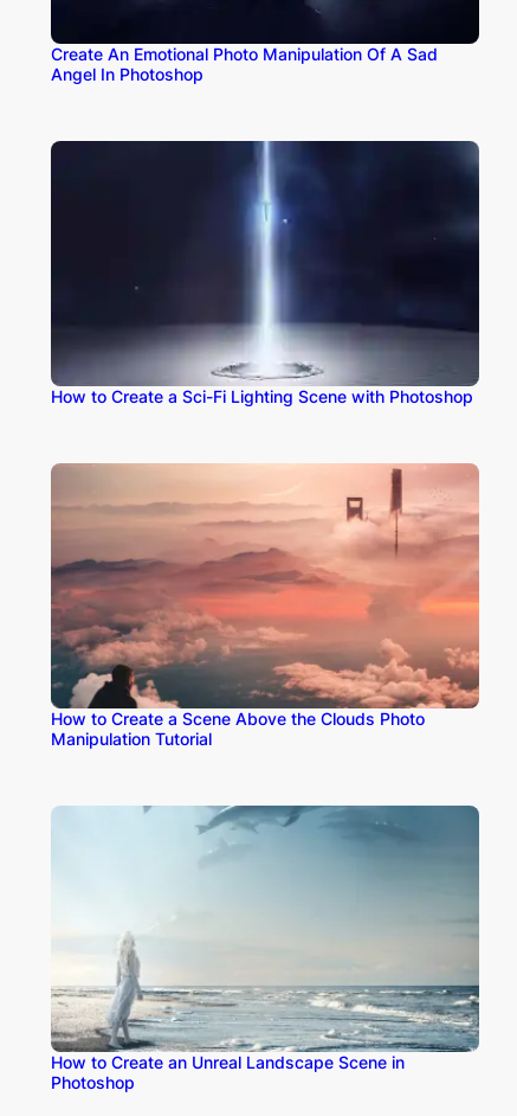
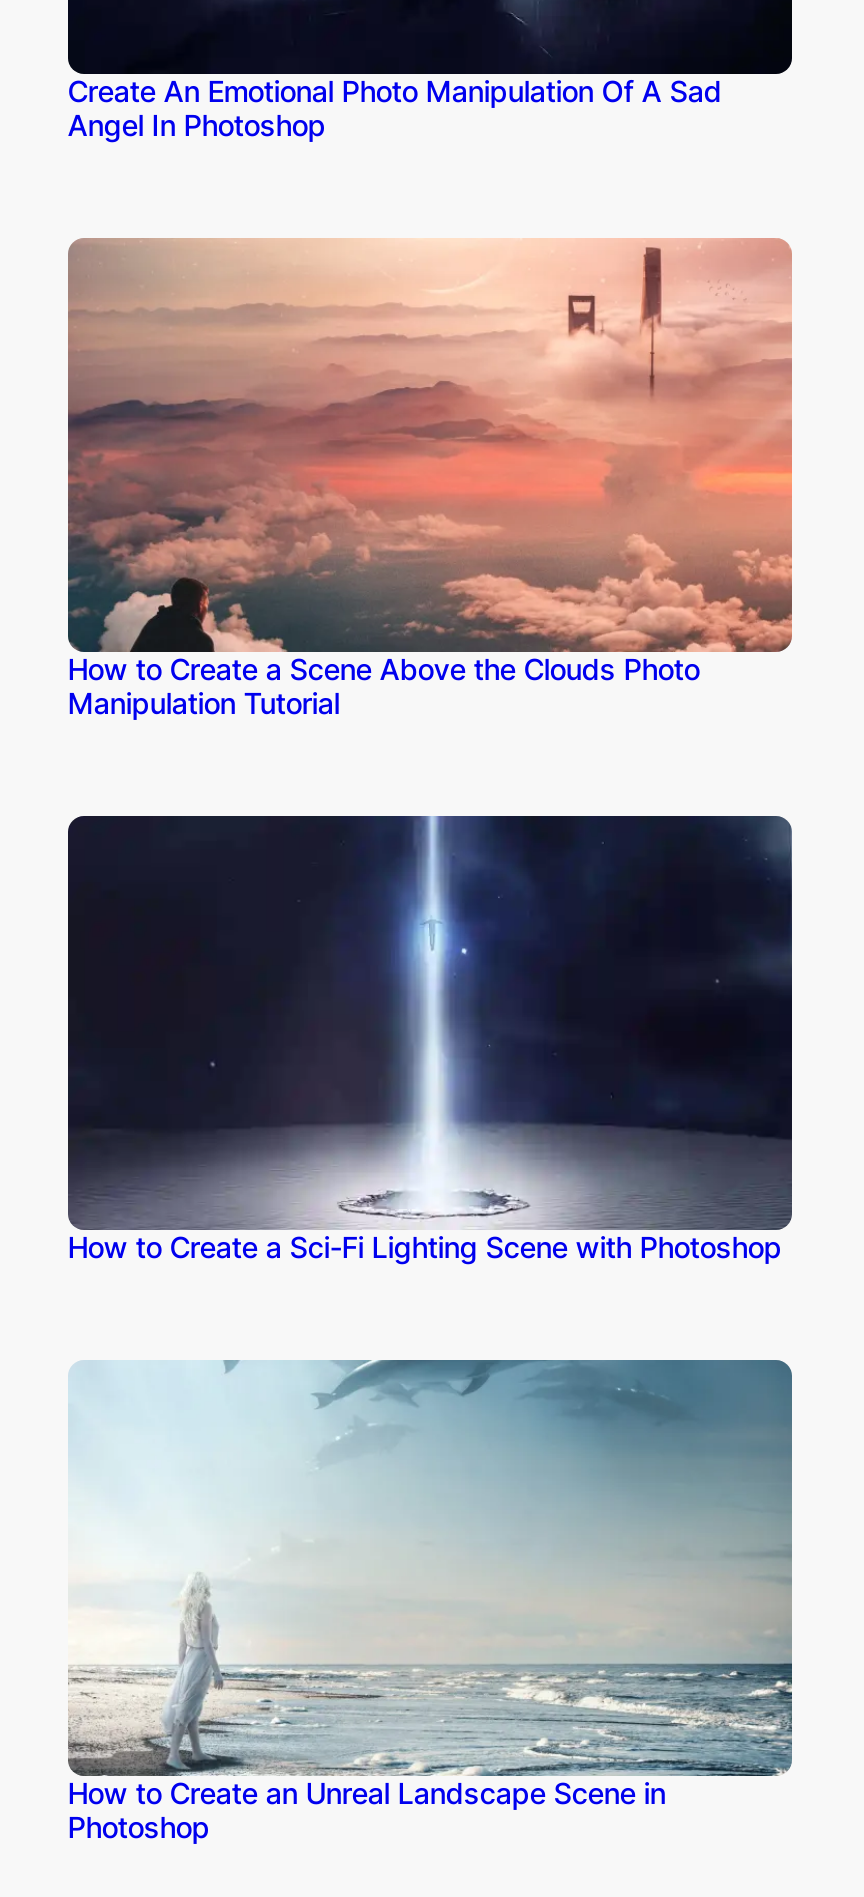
moved down: [image] | How to Create a Sci-Fi Lighting Scene with Photoshop

moved up: [image] | How to Create a Scene Above the Clouds Photo | Manipulation Tutorial
